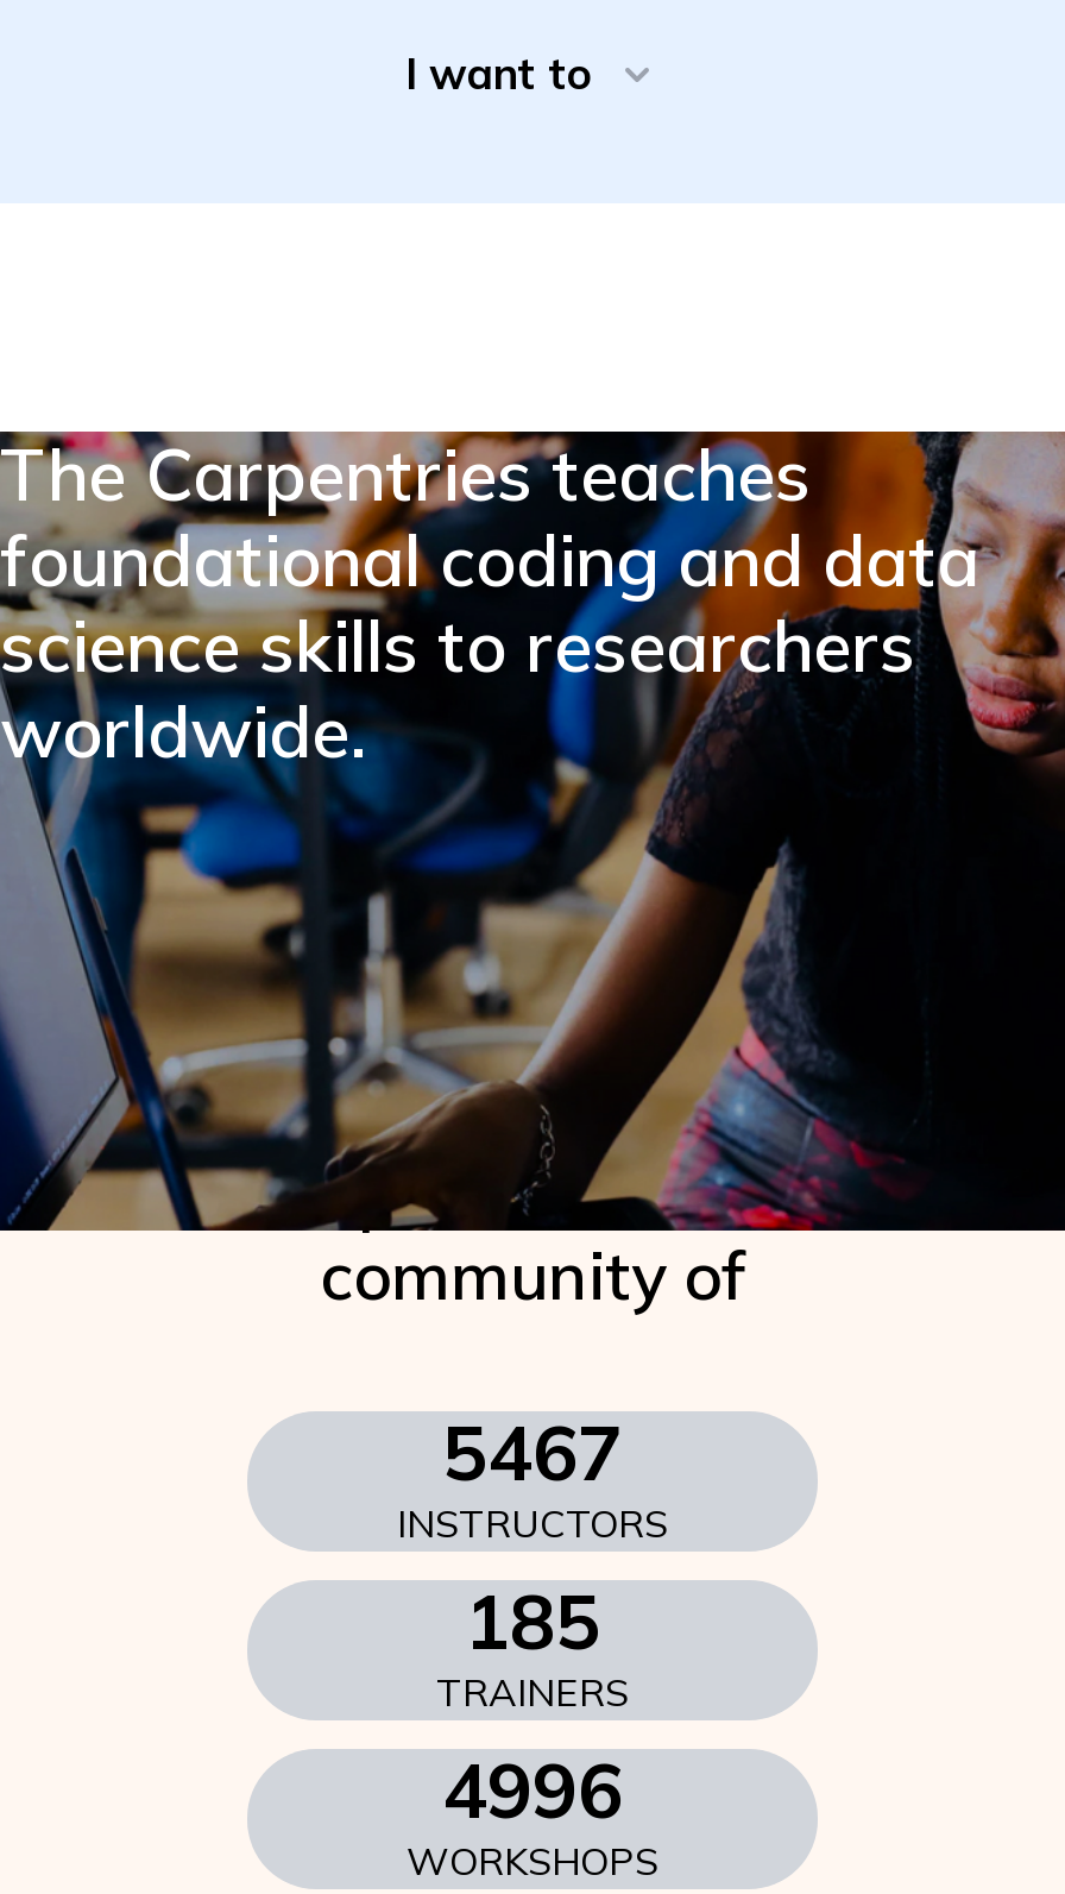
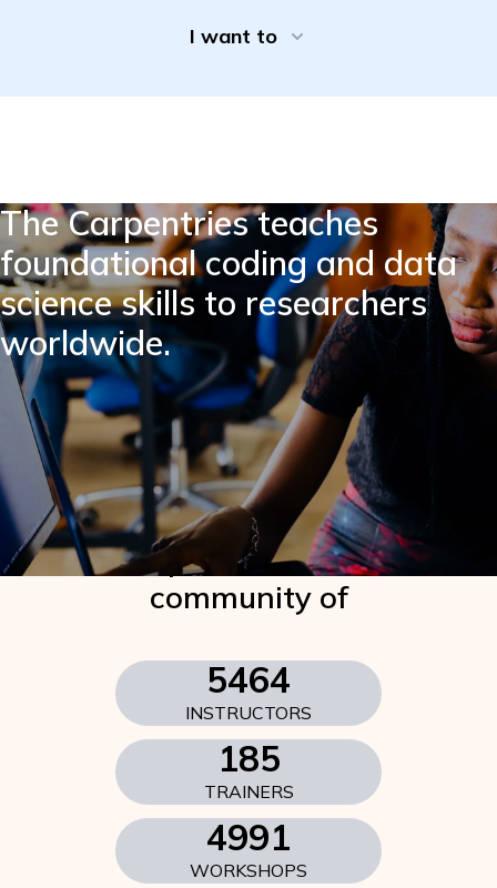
- 5467
+ 5464

- 4996
+ 4991
